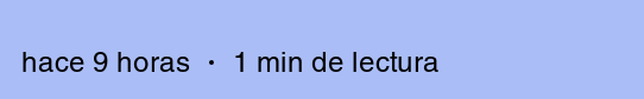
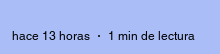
- hace 9 horas 1 min de lectura
+ hace 13 horas 1 min de lectura
